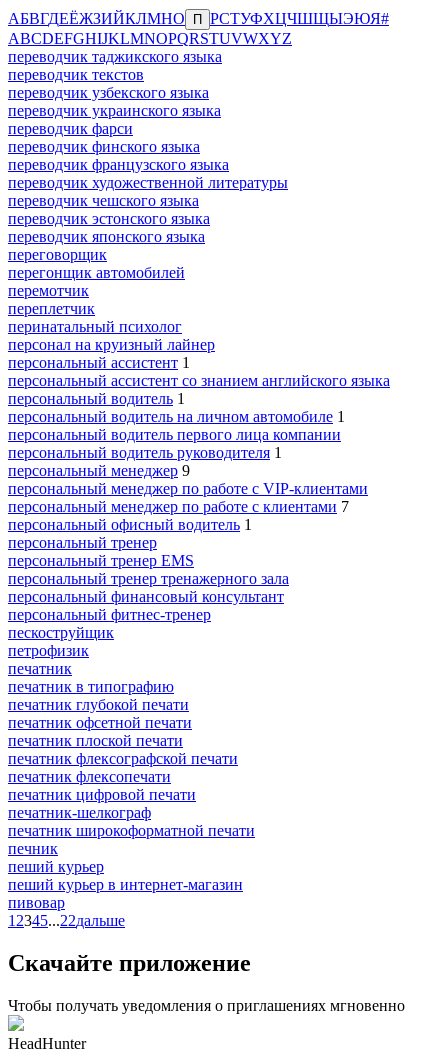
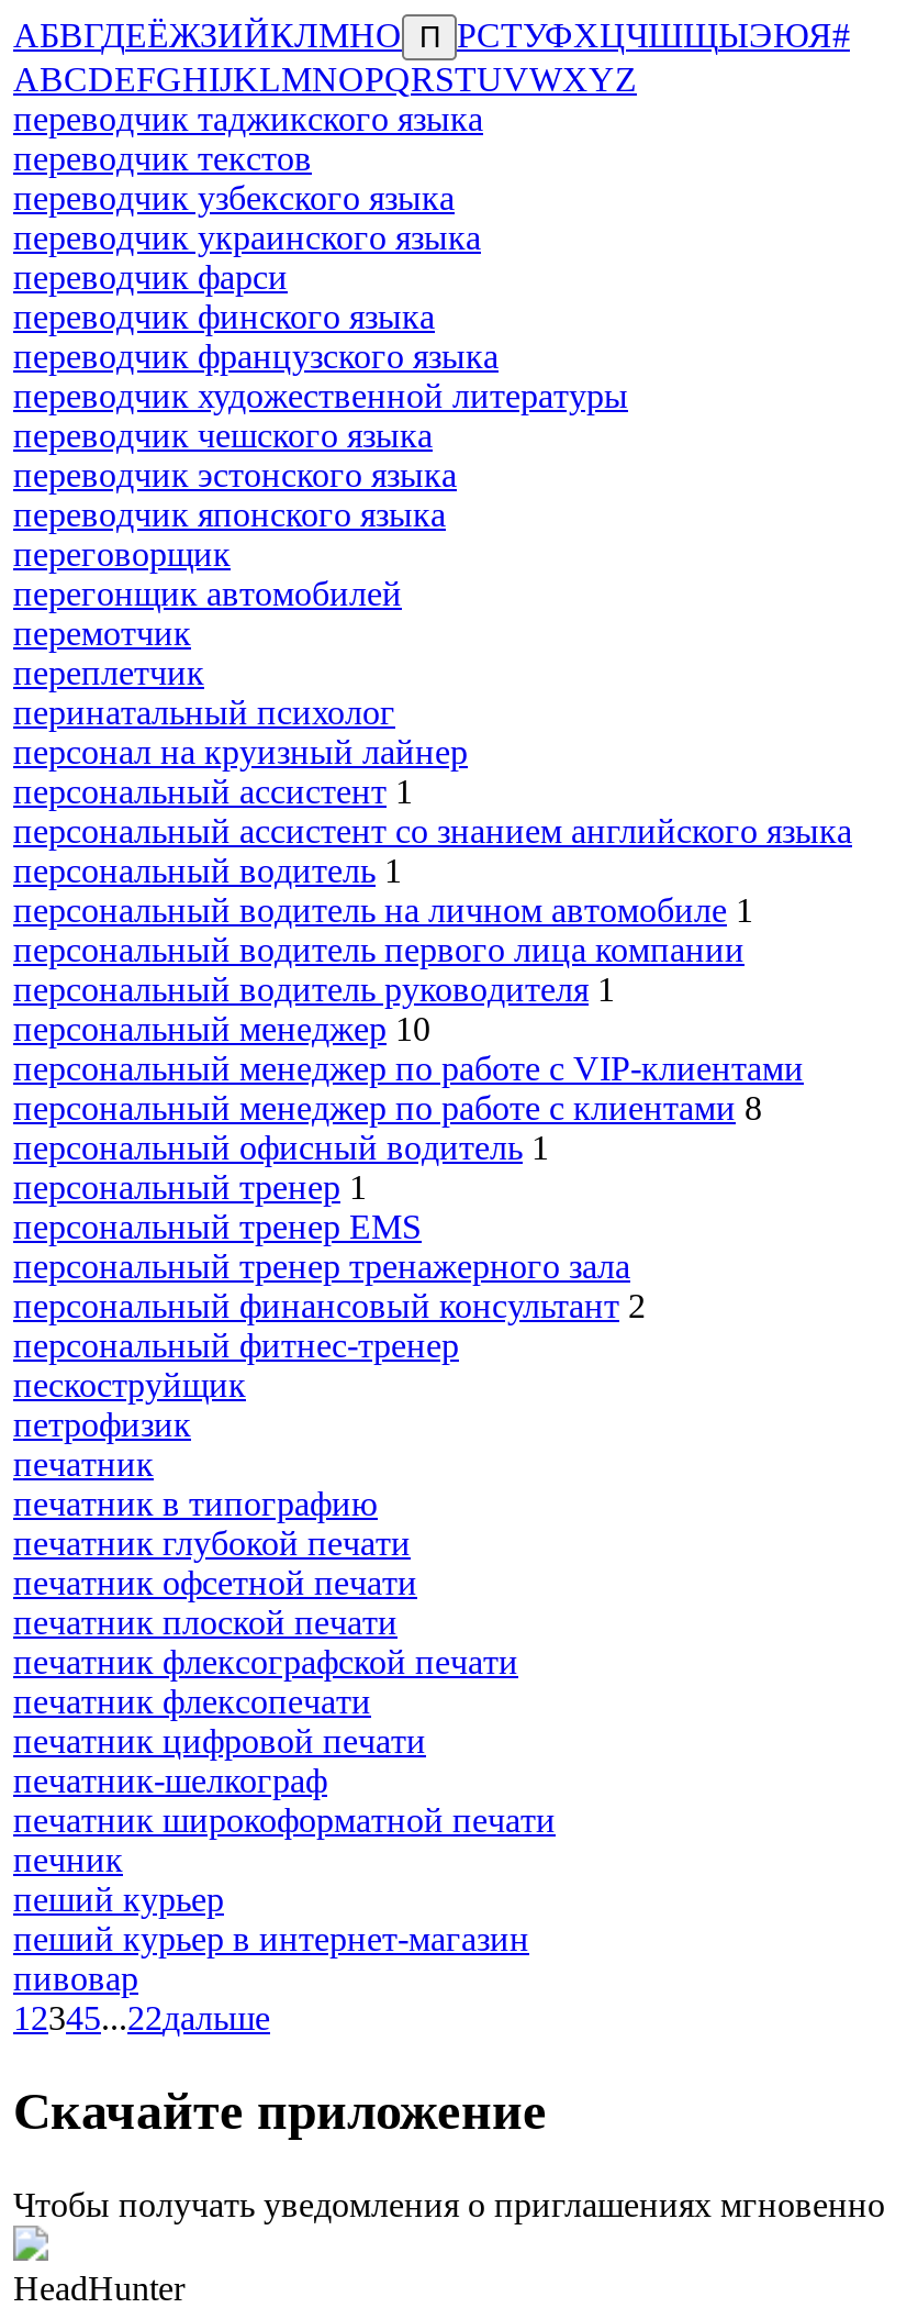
- персональный менеджер 9
+ персональный менеджер 10

- персональный менеджер по работе с клиентами 7
+ персональный менеджер по работе с клиентами 8

- персональный тренер
+ персональный тренер 1

- персональный финансовый консультант
+ персональный финансовый консультант 2
